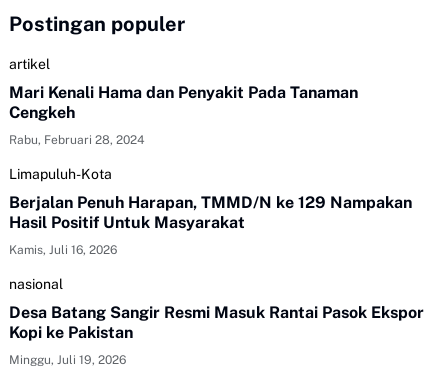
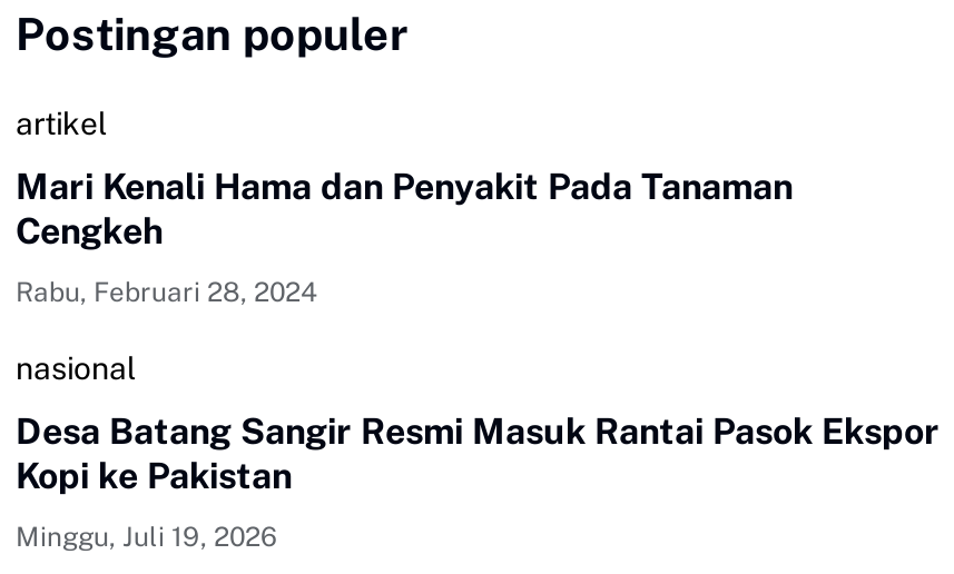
- Limapuluh-Kota
- Berjalan Penuh Harapan, TMMD/N ke 129 Nampakan
- Hasil Positif Untuk Masyarakat
- Kamis, Juli 16, 2026
